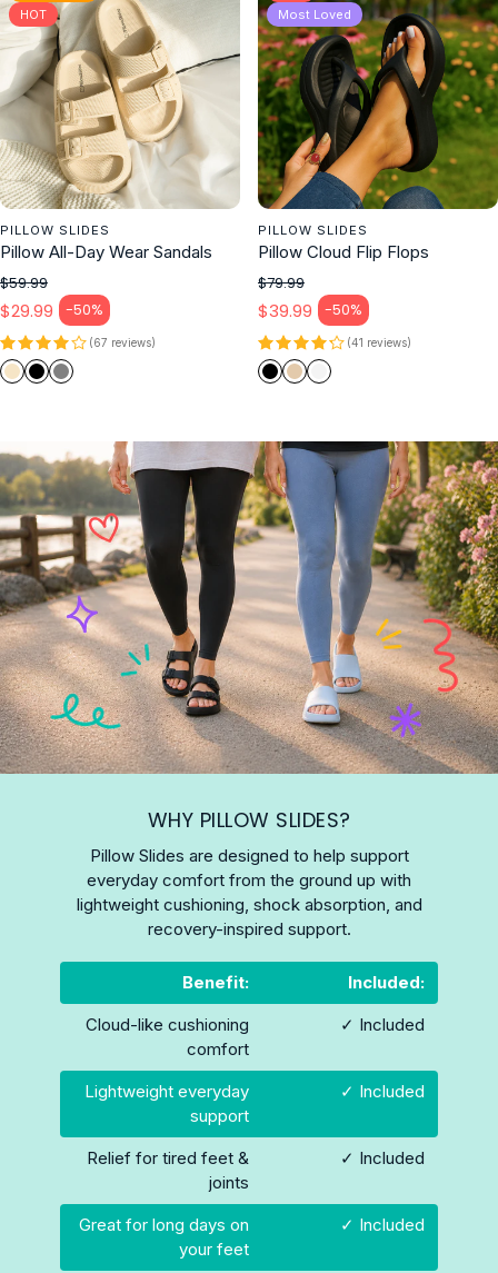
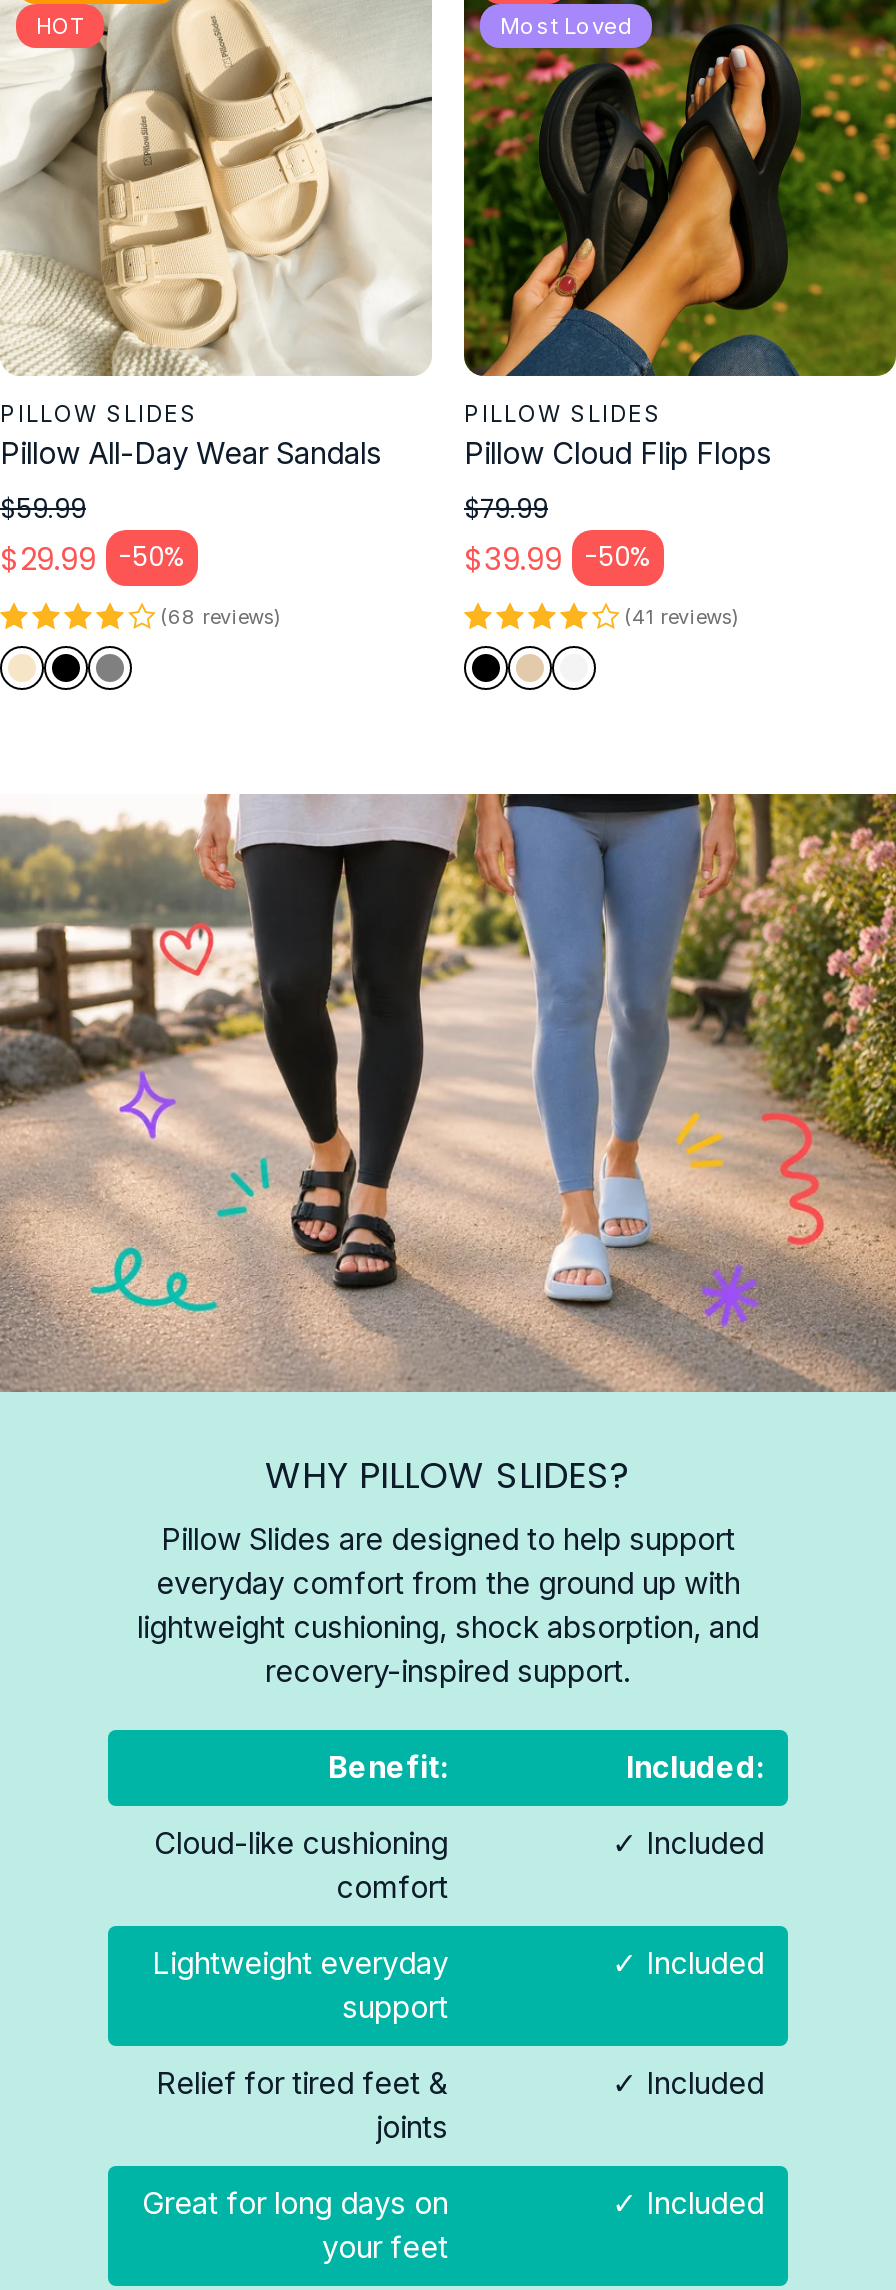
- (67 reviews)
+ (68 reviews)
